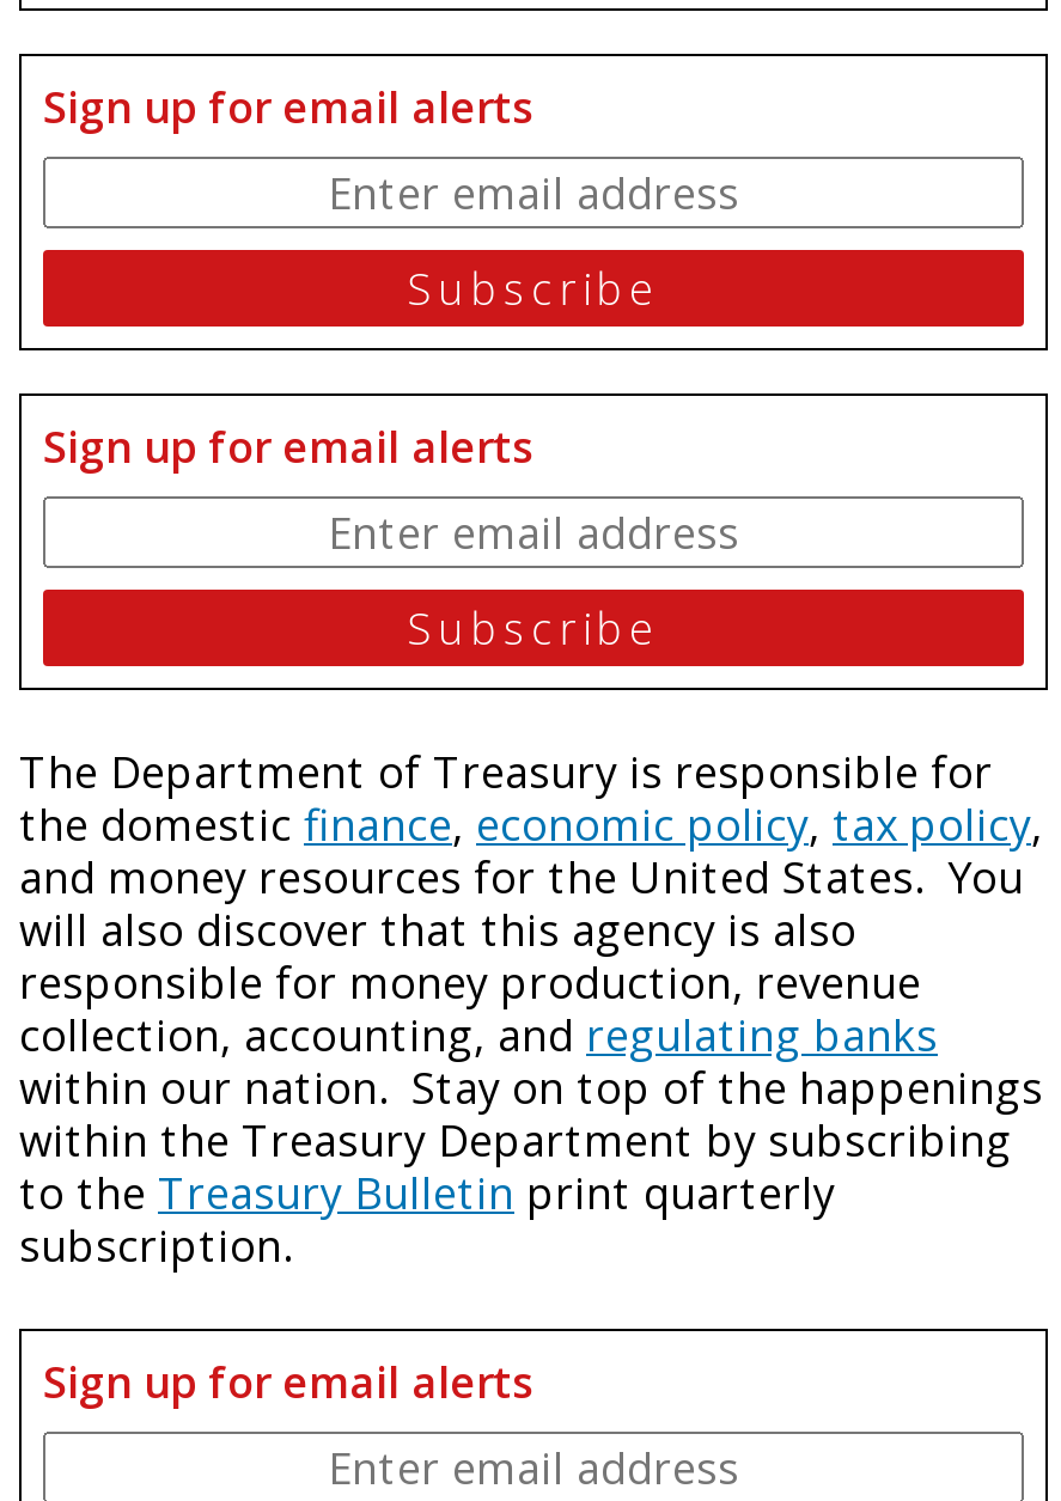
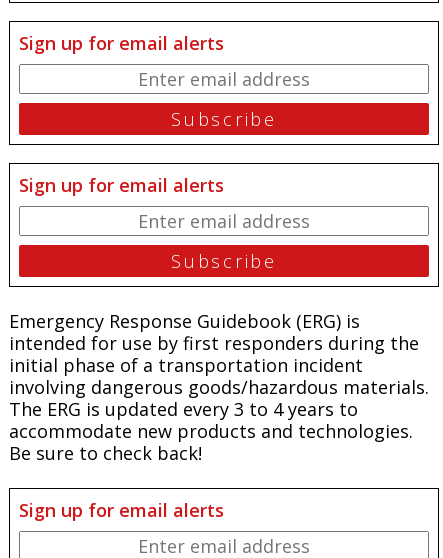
- The Department of Treasury is responsible for
- the domestic finance, economic policy, tax policy,
- and money resources for the United States. You
- will also discover that this agency is also
- responsible for money production, revenue
- collection, accounting, and regulating banks
- within our nation. Stay on top of the happenings
- within the Treasury Department by subscribing
- to the Treasury Bulletin print quarterly
- subscription.
+ Emergency Response Guidebook (ERG) is
+ intended for use by first responders during the
+ initial phase of a transportation incident
+ involving dangerous goods/hazardous materials.
+ The ERG is updated every 3 to 4 years to
+ accommodate new products and technologies.
+ Be sure to check back!
